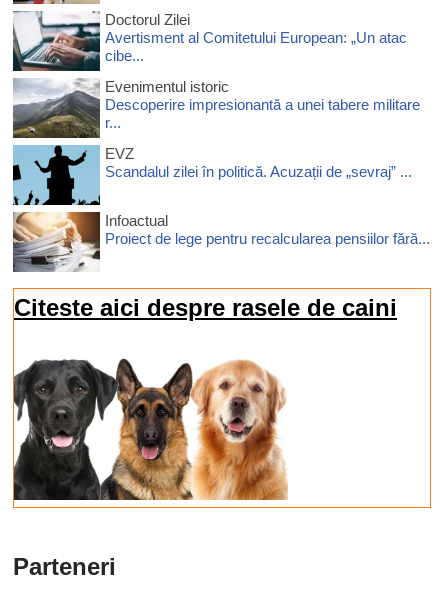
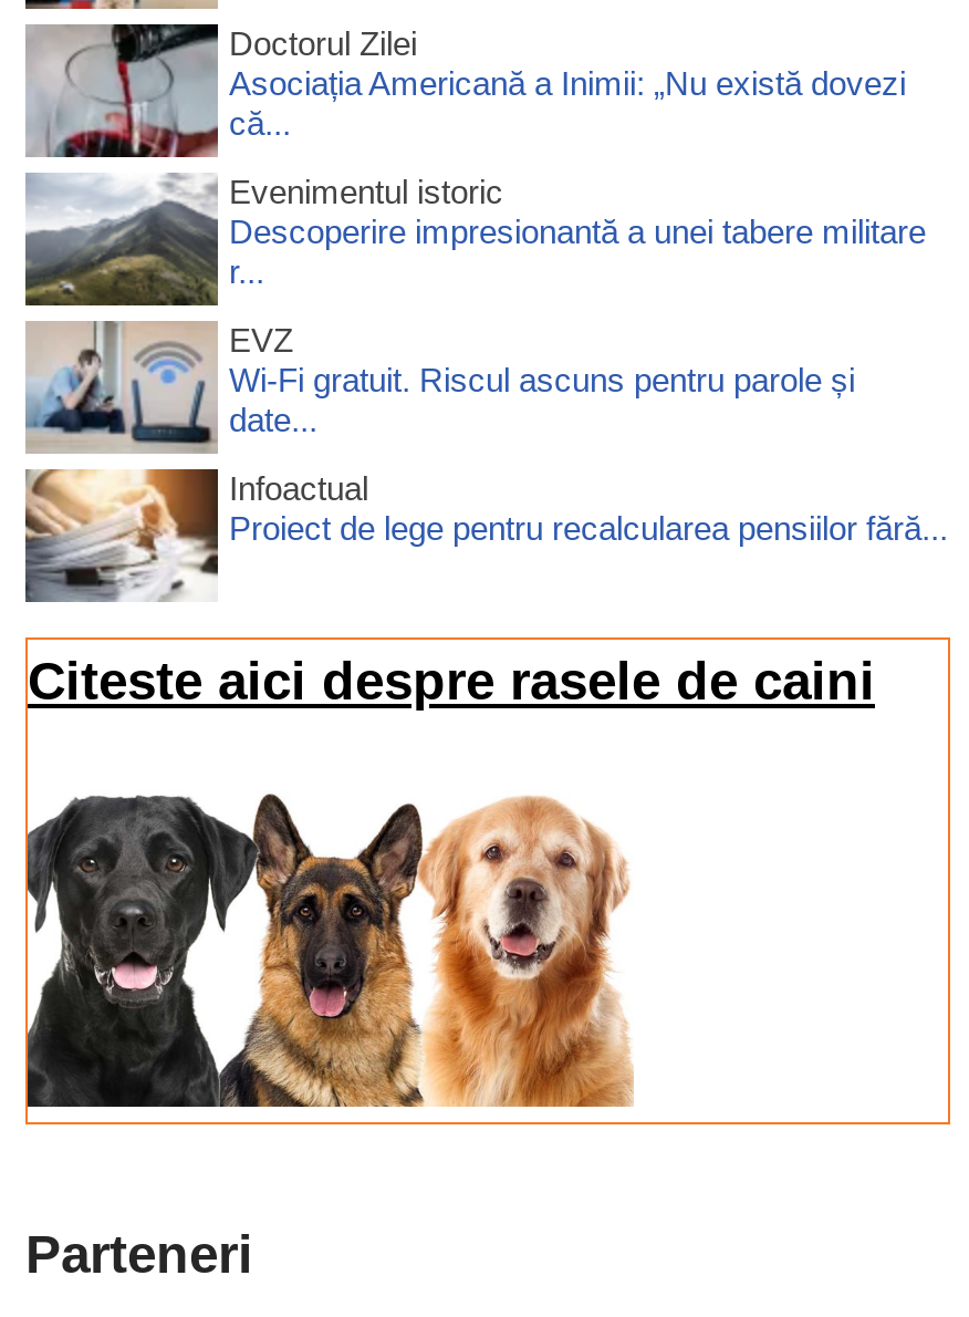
- [image]
- Avertisment al Comitetului European: „Un atac
- cibe...
+ [image]
+ Asociația Americană a Inimii: „Nu există dovezi
+ că...

- [image]
- Scandalul zilei în politică. Acuzații de „sevraj” ...
+ [image]
+ Wi-Fi gratuit. Riscul ascuns pentru parole și
+ date...
